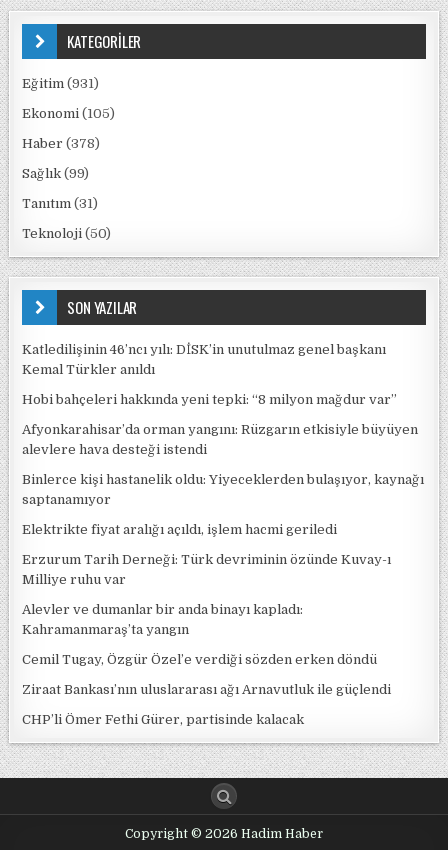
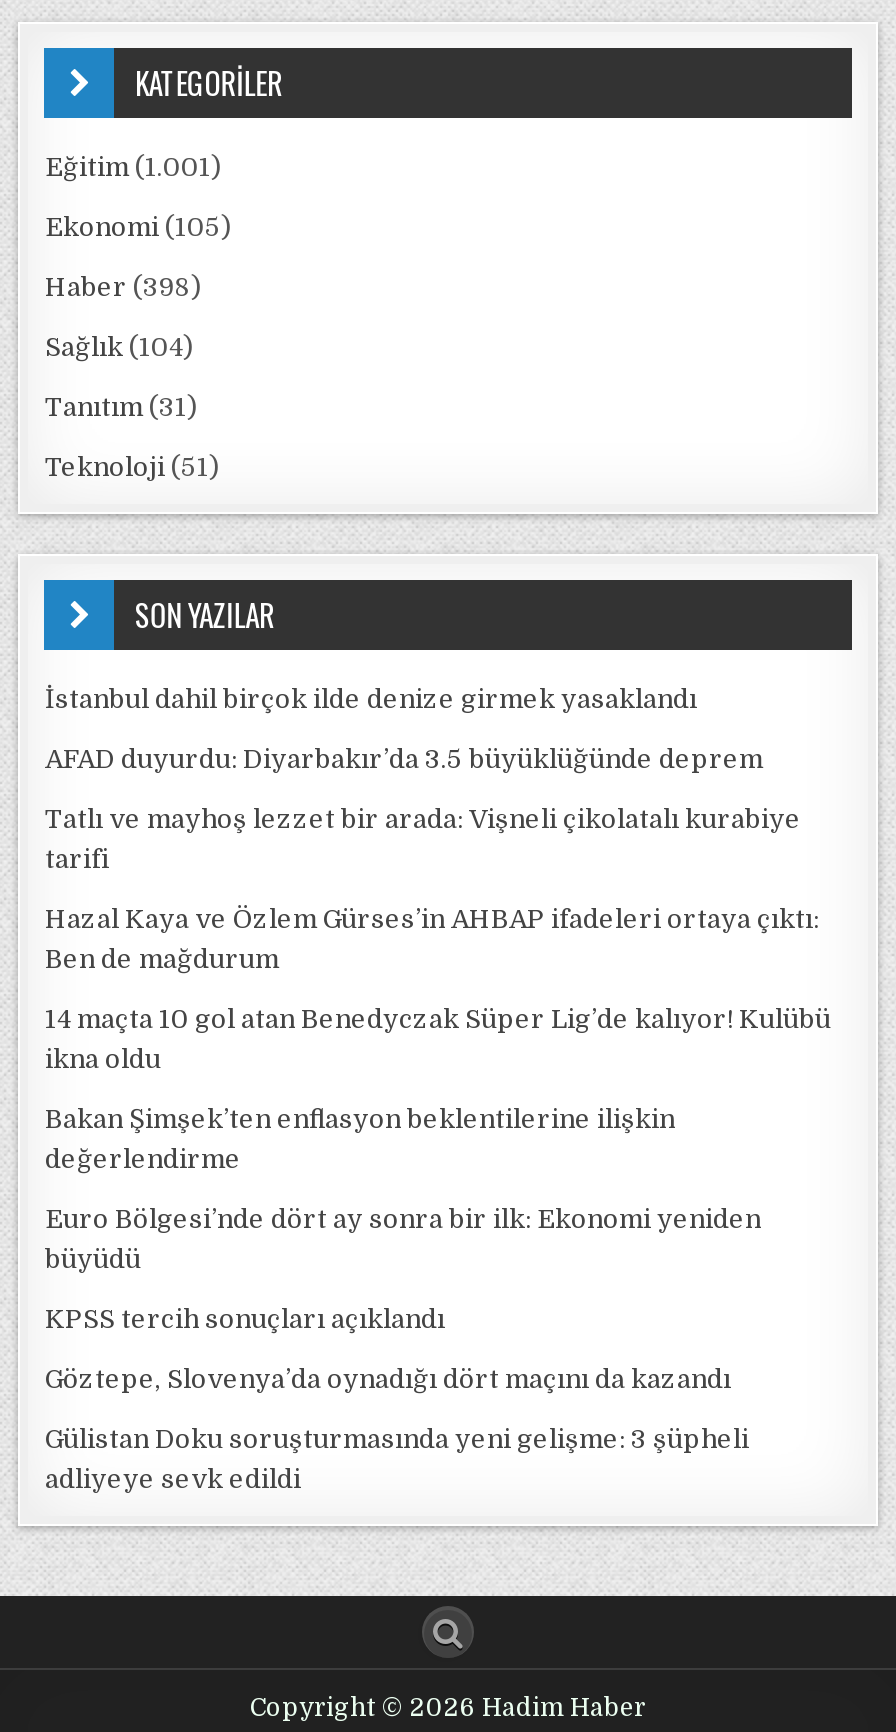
- Eğitim (931)
+ Eğitim (1.001)

- Haber (378)
+ Haber (398)

- Sağlık (99)
+ Sağlık (104)

- Teknoloji (50)
+ Teknoloji (51)

- Katledilişinin 46’ncı yılı: DİSK’in unutulmaz genel başkanı
- Kemal Türkler anıldı
+ İstanbul dahil birçok ilde denize girmek yasaklandı

- Hobi bahçeleri hakkında yeni tepki: “8 milyon mağdur var”
+ AFAD duyurdu: Diyarbakır’da 3.5 büyüklüğünde deprem

- Afyonkarahisar’da orman yangını: Rüzgarın etkisiyle büyüyen
- alevlere hava desteği istendi
+ Tatlı ve mayhoş lezzet bir arada: Vişneli çikolatalı kurabiye
+ tarifi

- Binlerce kişi hastanelik oldu: Yiyeceklerden bulaşıyor, kaynağı
- saptanamıyor
+ Hazal Kaya ve Özlem Gürses’in AHBAP ifadeleri ortaya çıktı:
+ Ben de mağdurum

- Elektrikte fiyat aralığı açıldı, işlem hacmi geriledi
+ 14 maçta 10 gol atan Benedyczak Süper Lig’de kalıyor! Kulübü
+ ikna oldu

- Erzurum Tarih Derneği: Türk devriminin özünde Kuvay-ı
- Milliye ruhu var
+ Bakan Şimşek’ten enflasyon beklentilerine ilişkin
+ değerlendirme

- Alevler ve dumanlar bir anda binayı kapladı:
- Kahramanmaraş’ta yangın
+ Euro Bölgesi’nde dört ay sonra bir ilk: Ekonomi yeniden
+ büyüdü

- Cemil Tugay, Özgür Özel’e verdiği sözden erken döndü
+ KPSS tercih sonuçları açıklandı

- Ziraat Bankası’nın uluslararası ağı Arnavutluk ile güçlendi
+ Göztepe, Slovenya’da oynadığı dört maçını da kazandı

- CHP’li Ömer Fethi Gürer, partisinde kalacak
+ Gülistan Doku soruşturmasında yeni gelişme: 3 şüpheli
+ adliyeye sevk edildi
